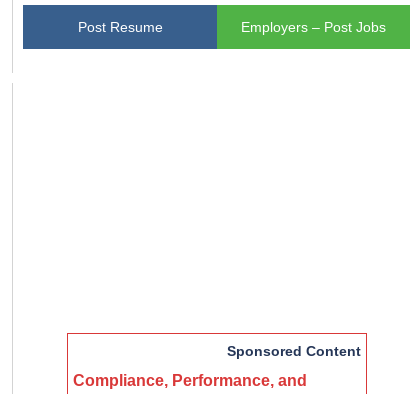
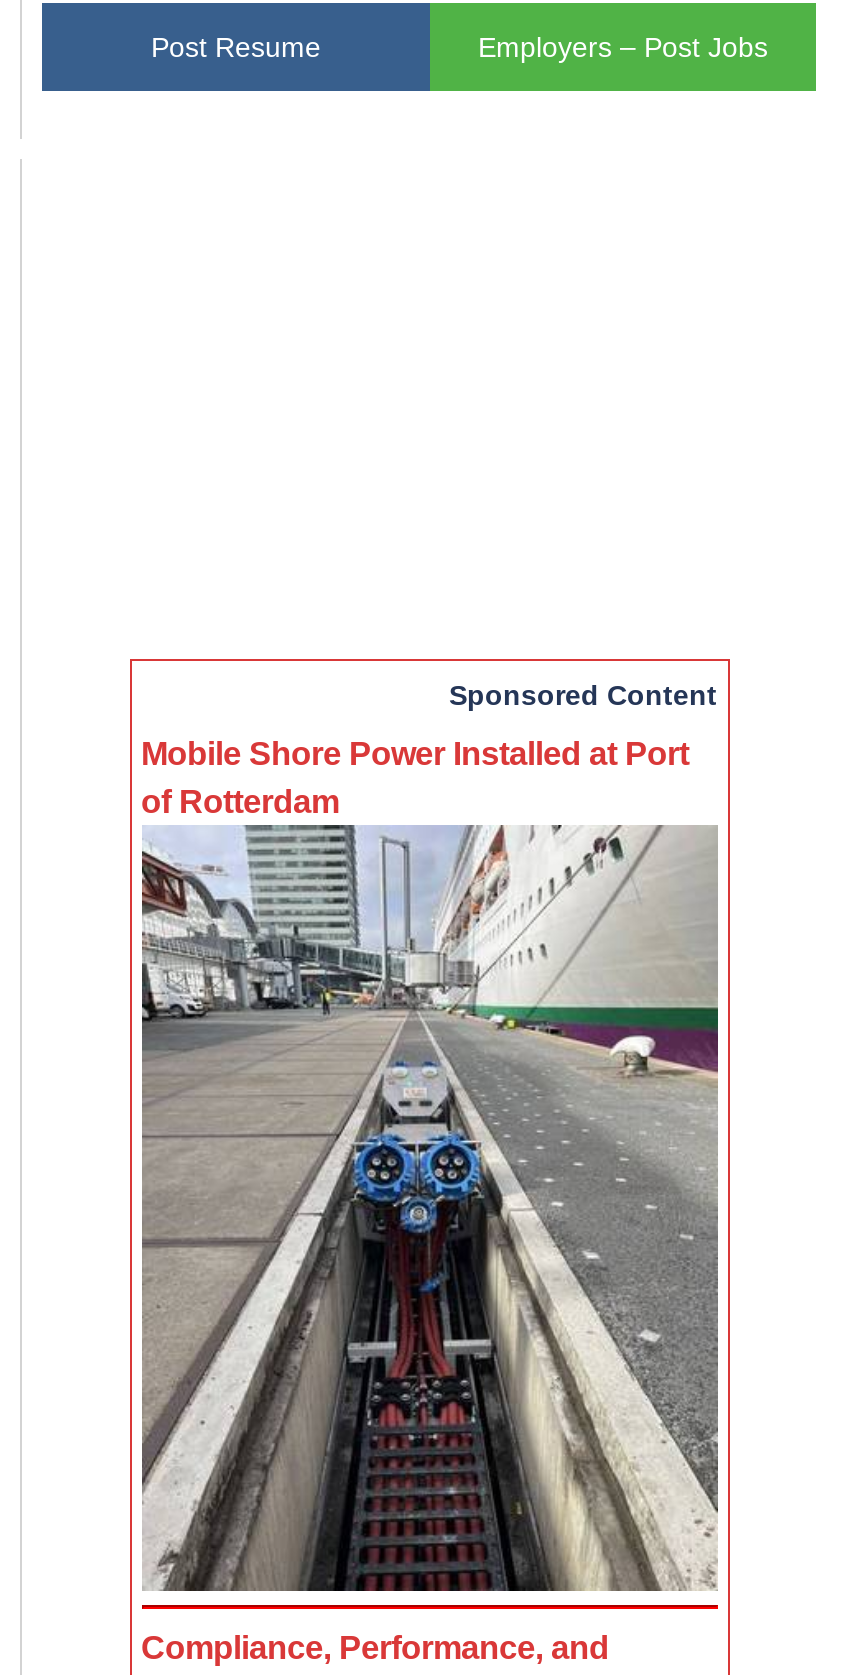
+ [image]

+ Mobile Shore Power Installed at Port
+ of Rotterdam
